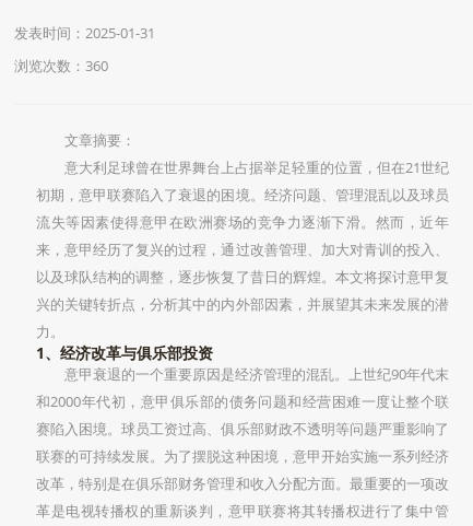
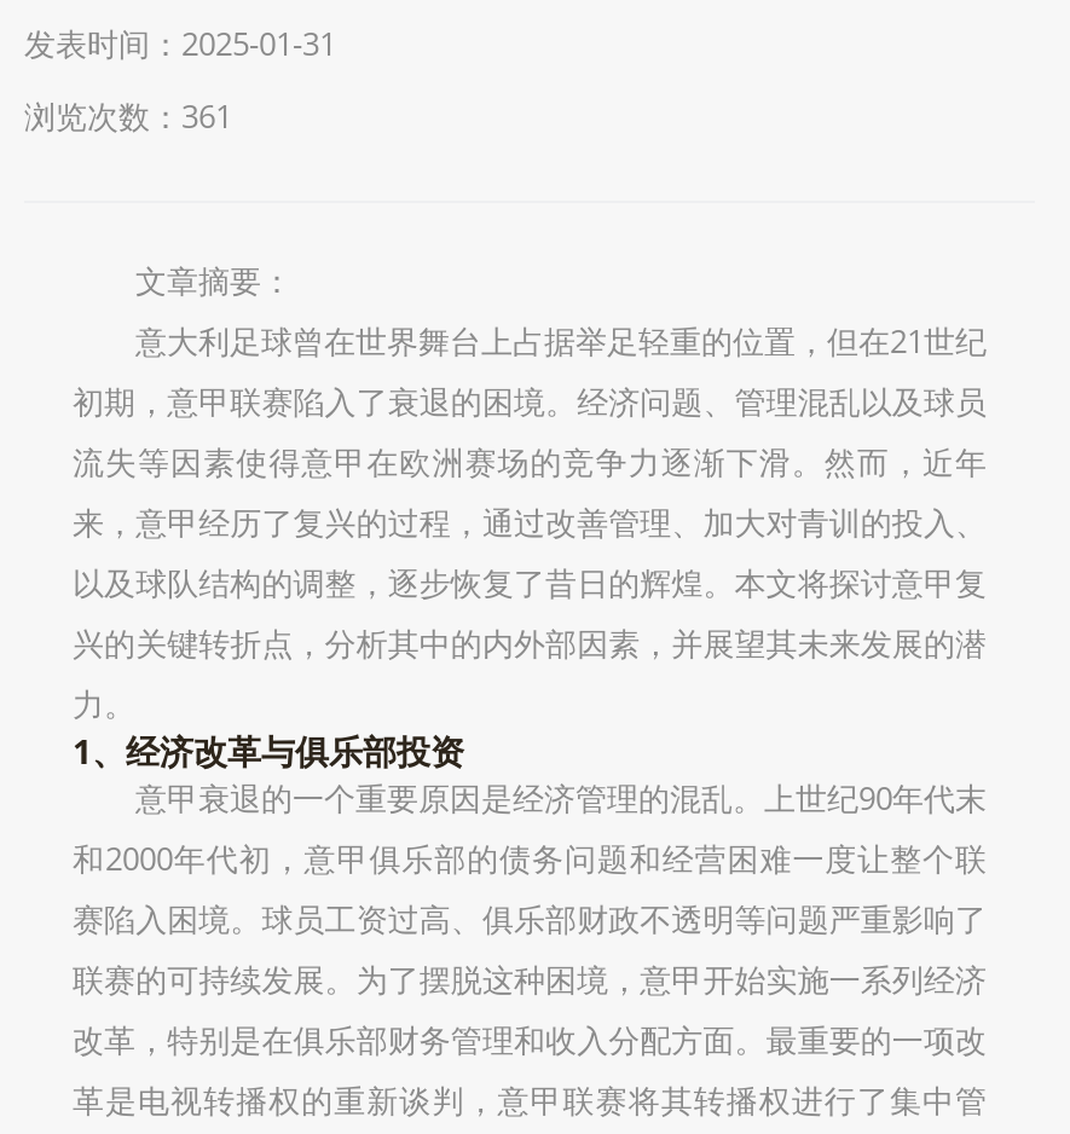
- 浏览次数：360
+ 浏览次数：361
